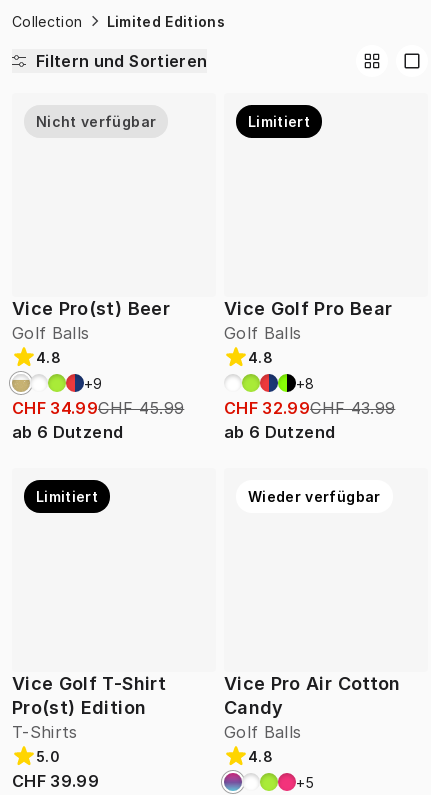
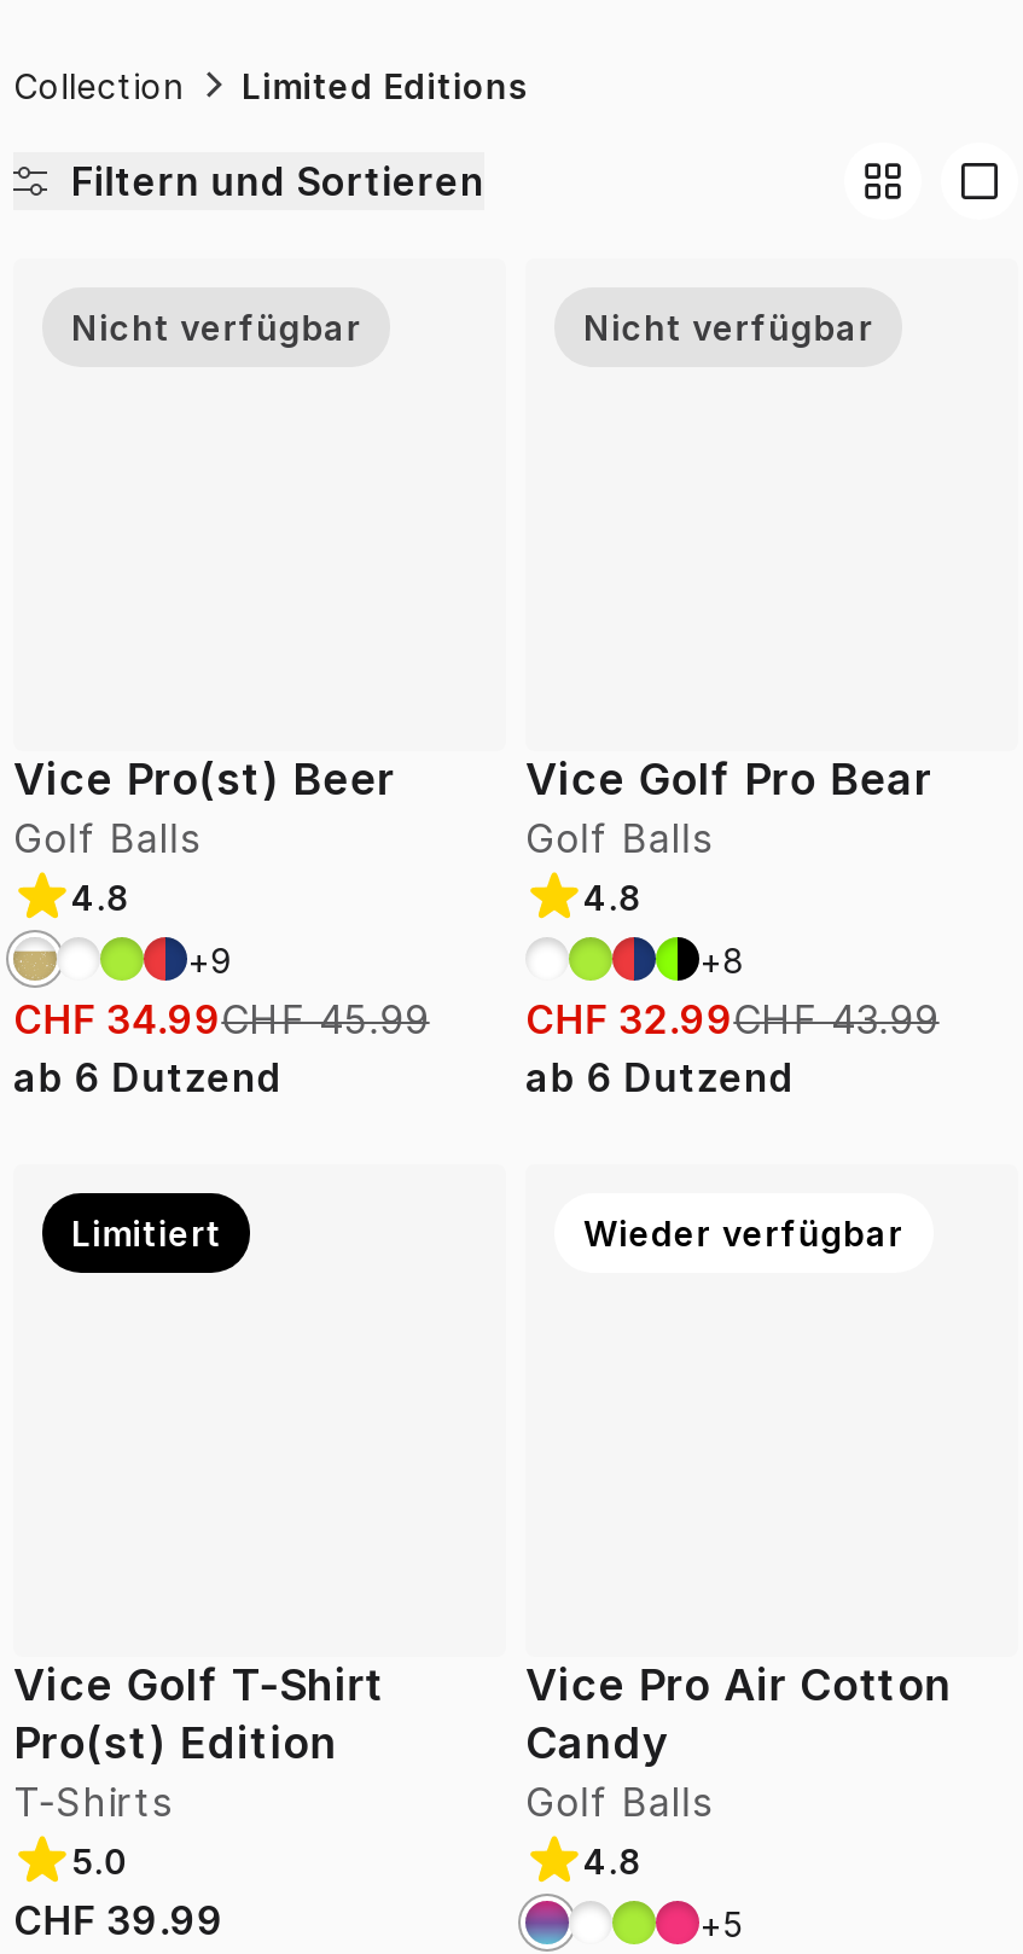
- Limitiert
+ Nicht verfügbar
